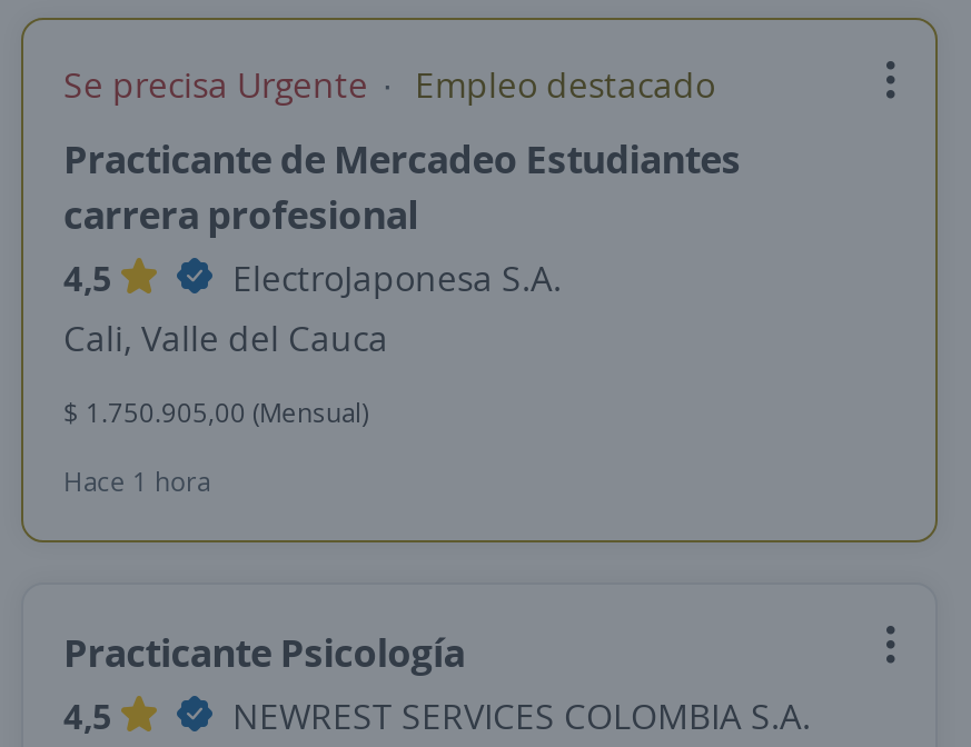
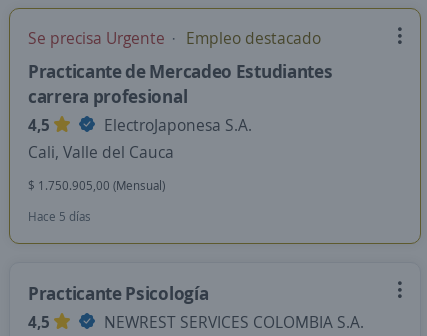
- Hace 1 hora
+ Hace 5 días
